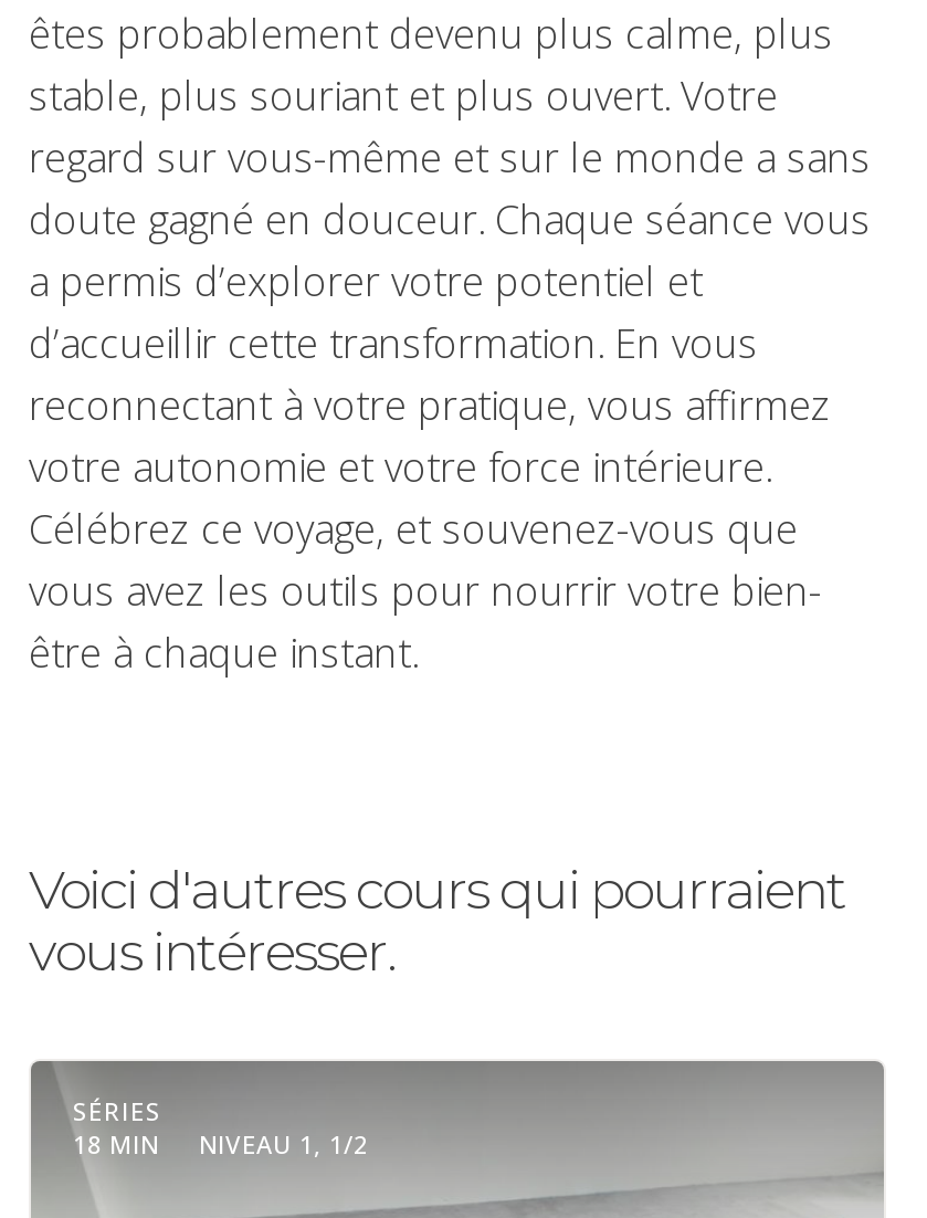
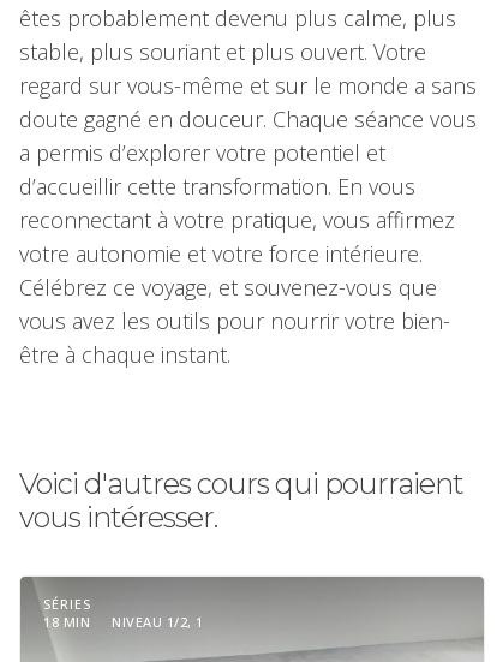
- 18 MIN NIVEAU 1, 1/2
+ 18 MIN NIVEAU 1/2, 1
